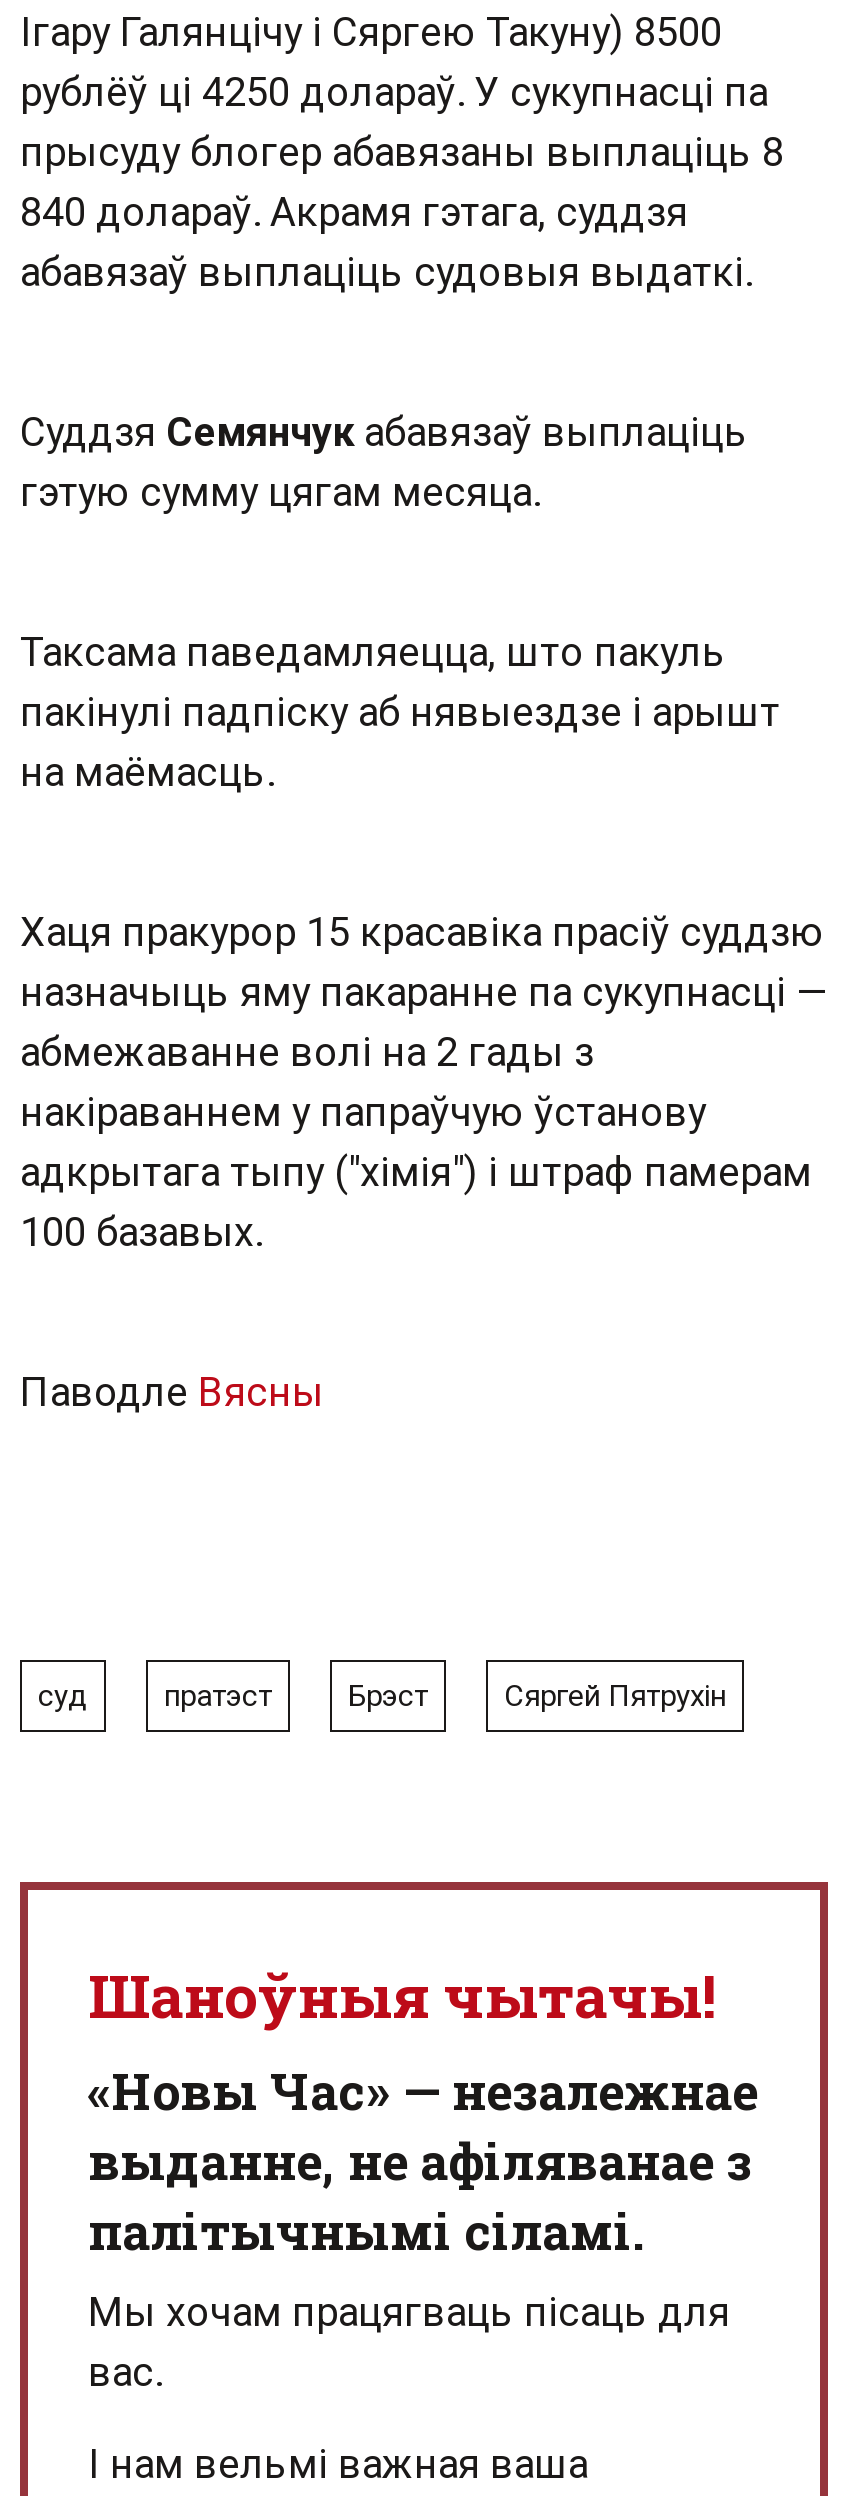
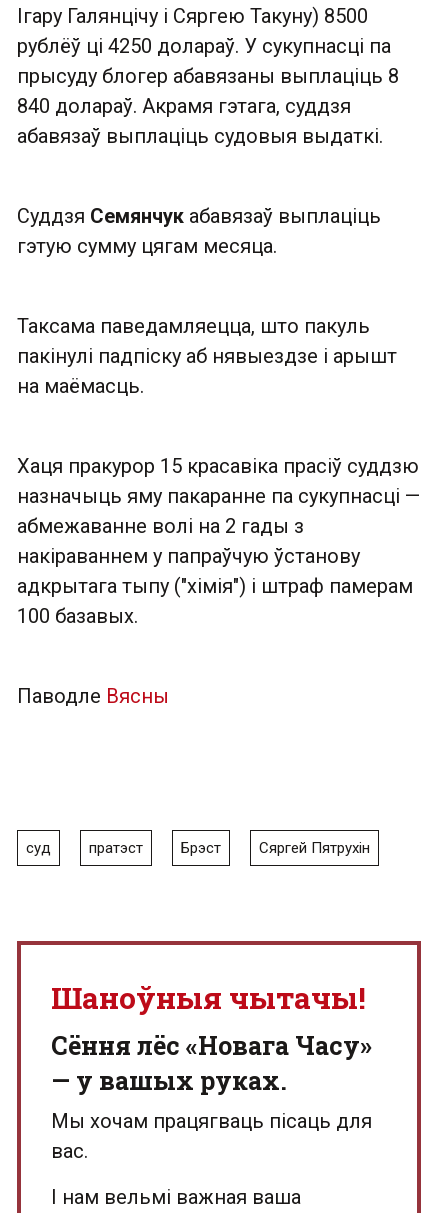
- «Новы Час» — незалежнае
- выданне, не афіляванае з
- палітычнымі сіламі.
+ Сёння лёс «Новага Часу»
+ — у вашых руках.
